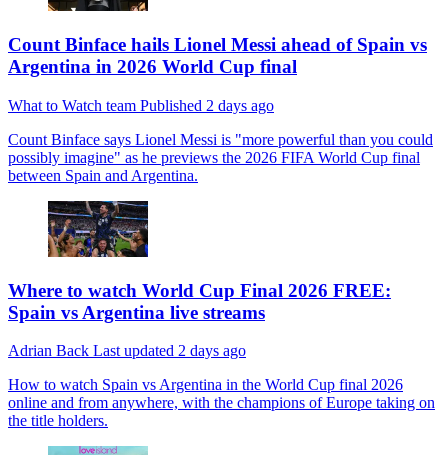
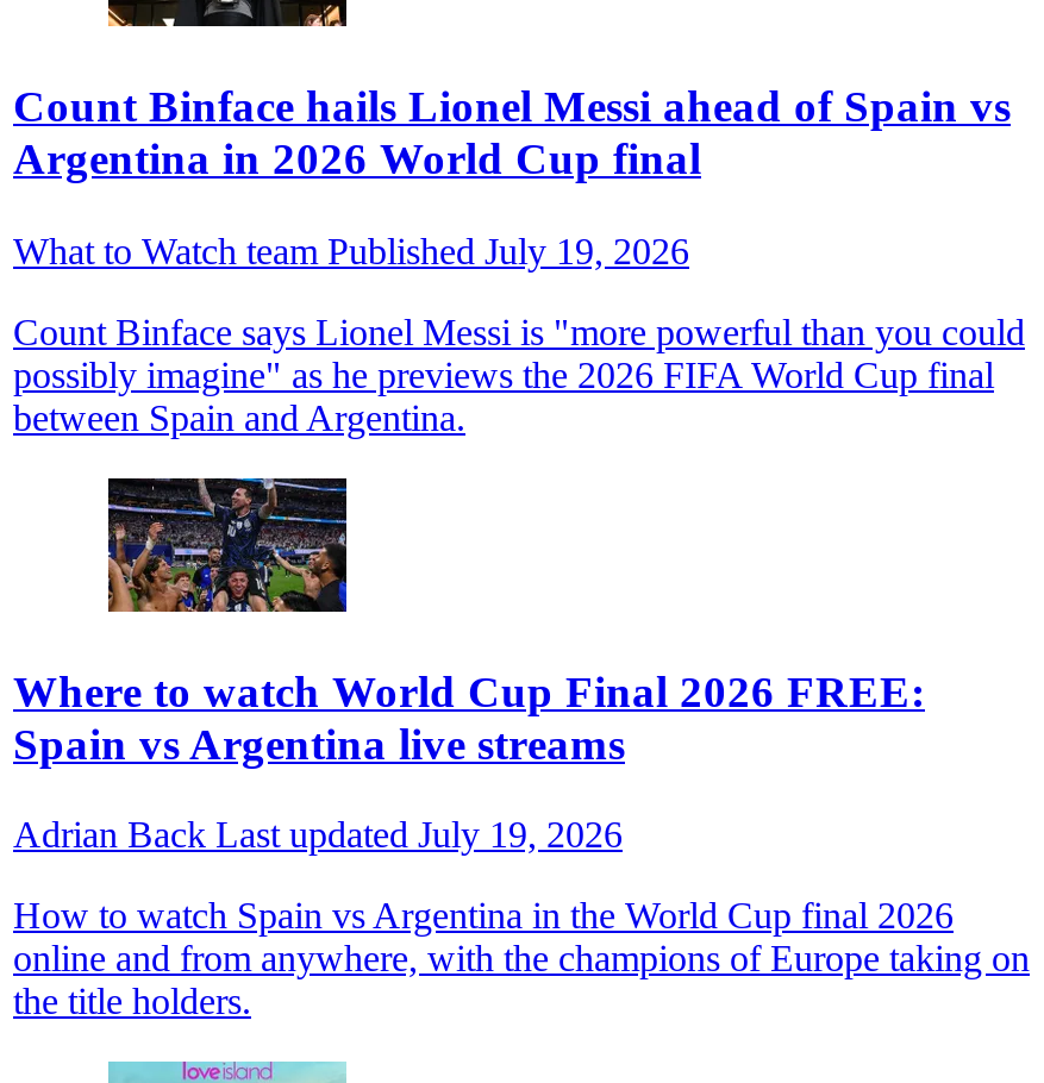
- What to Watch team Published 2 days ago
+ What to Watch team Published July 19, 2026

- Adrian Back Last updated 2 days ago
+ Adrian Back Last updated July 19, 2026
